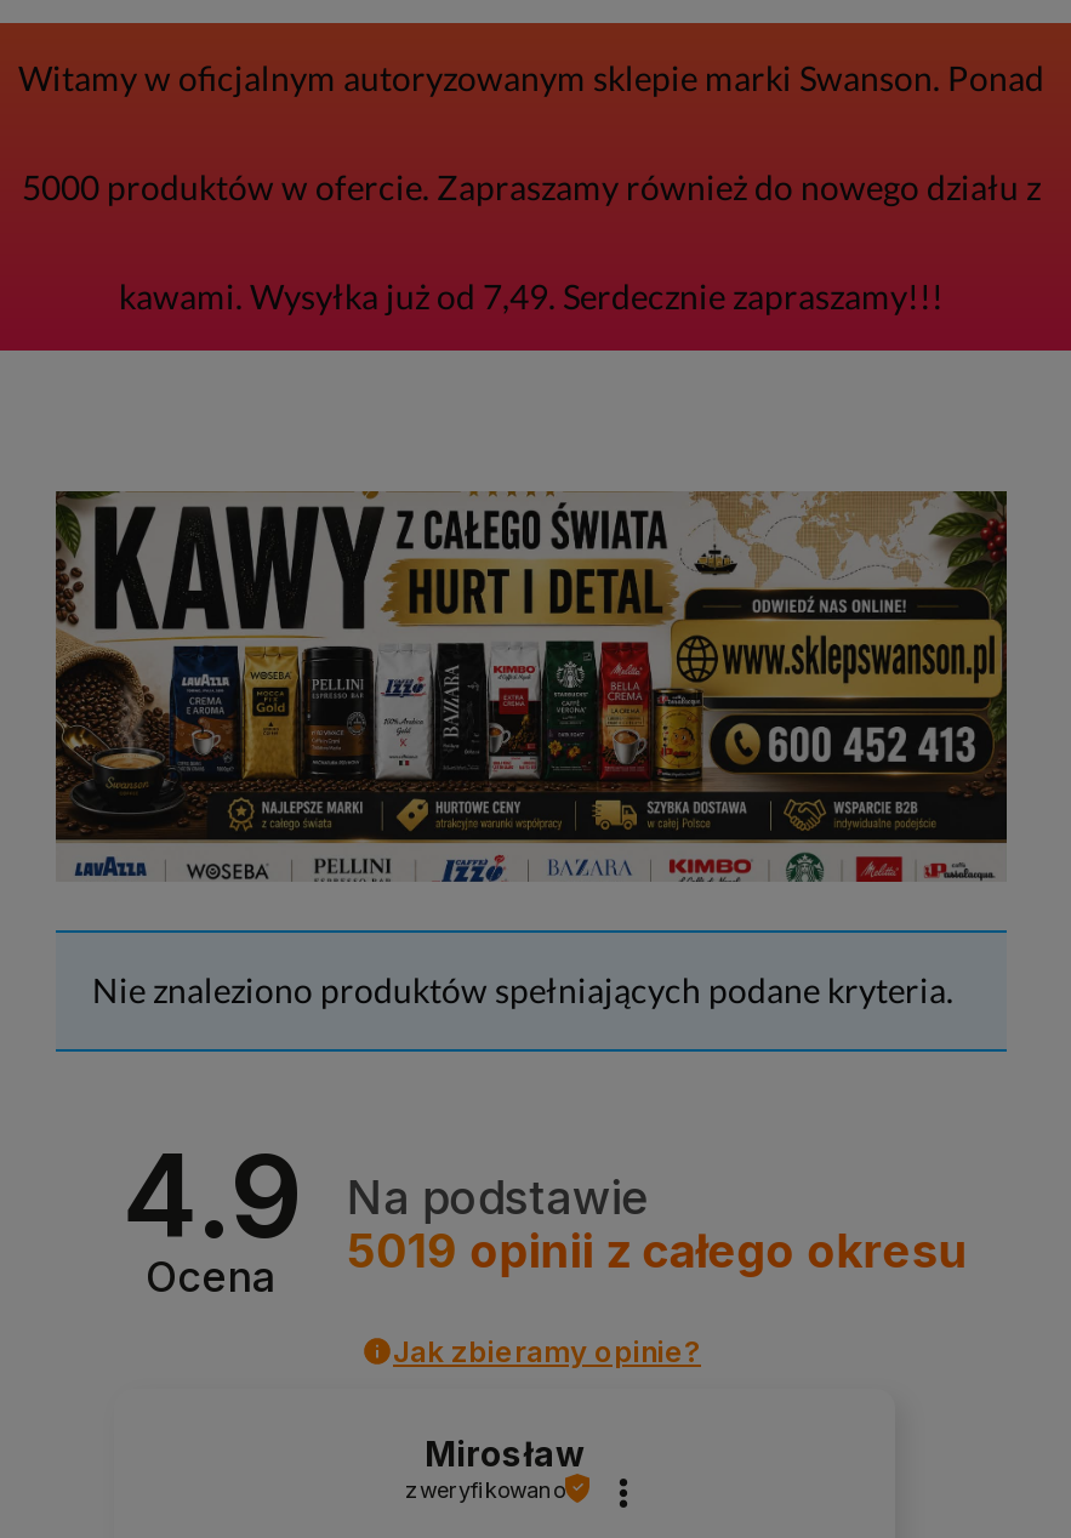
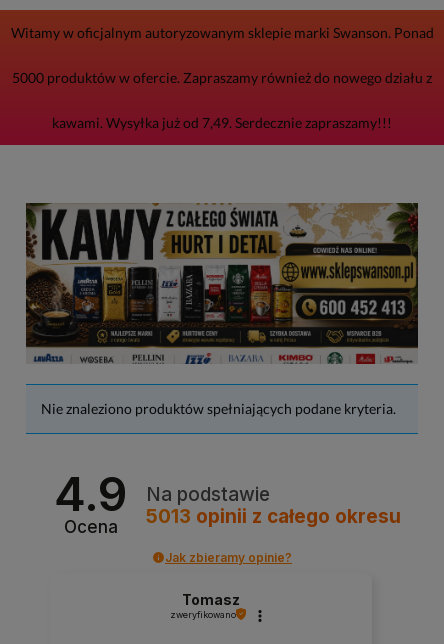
- 5019 opinii z całego okresu
+ 5013 opinii z całego okresu

- Mirosław
+ Tomasz
